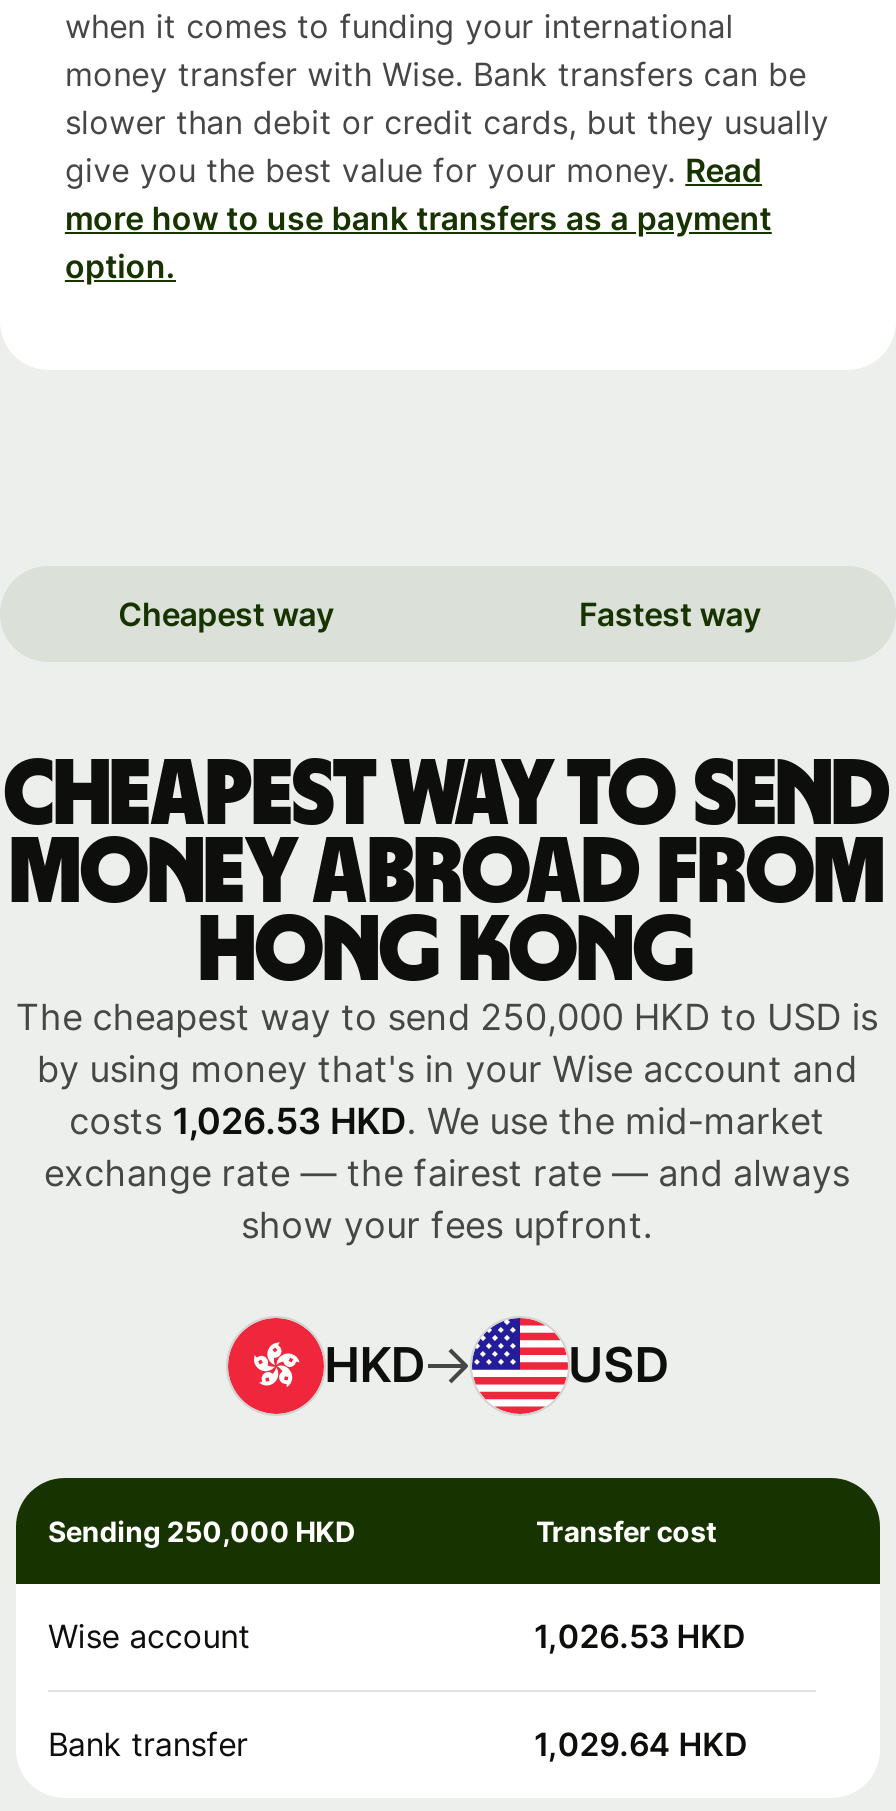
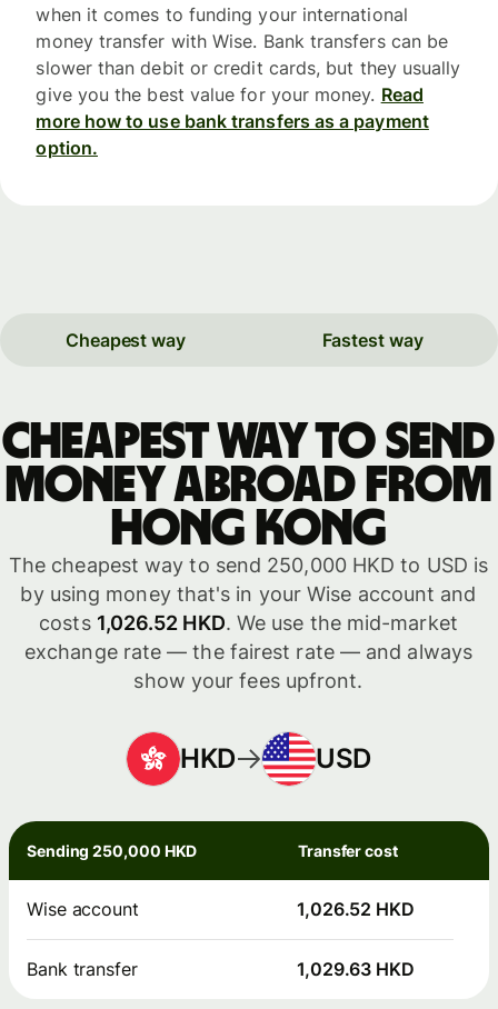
- costs 1,026.53 HKD. We use the mid-market
+ costs 1,026.52 HKD. We use the mid-market

- 1,026.53 HKD
+ 1,026.52 HKD

- 1,029.64 HKD
+ 1,029.63 HKD
